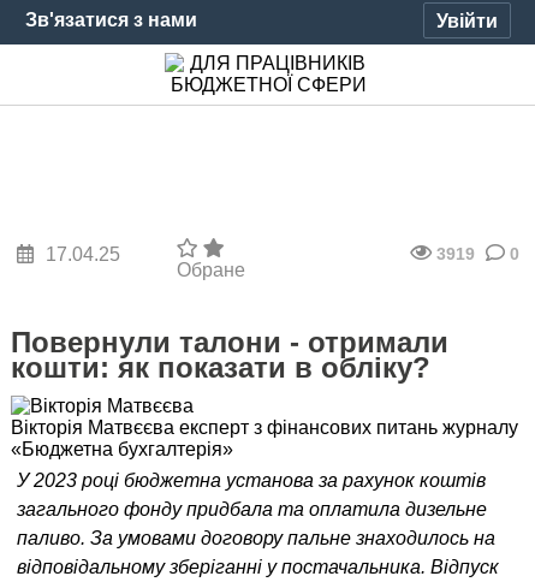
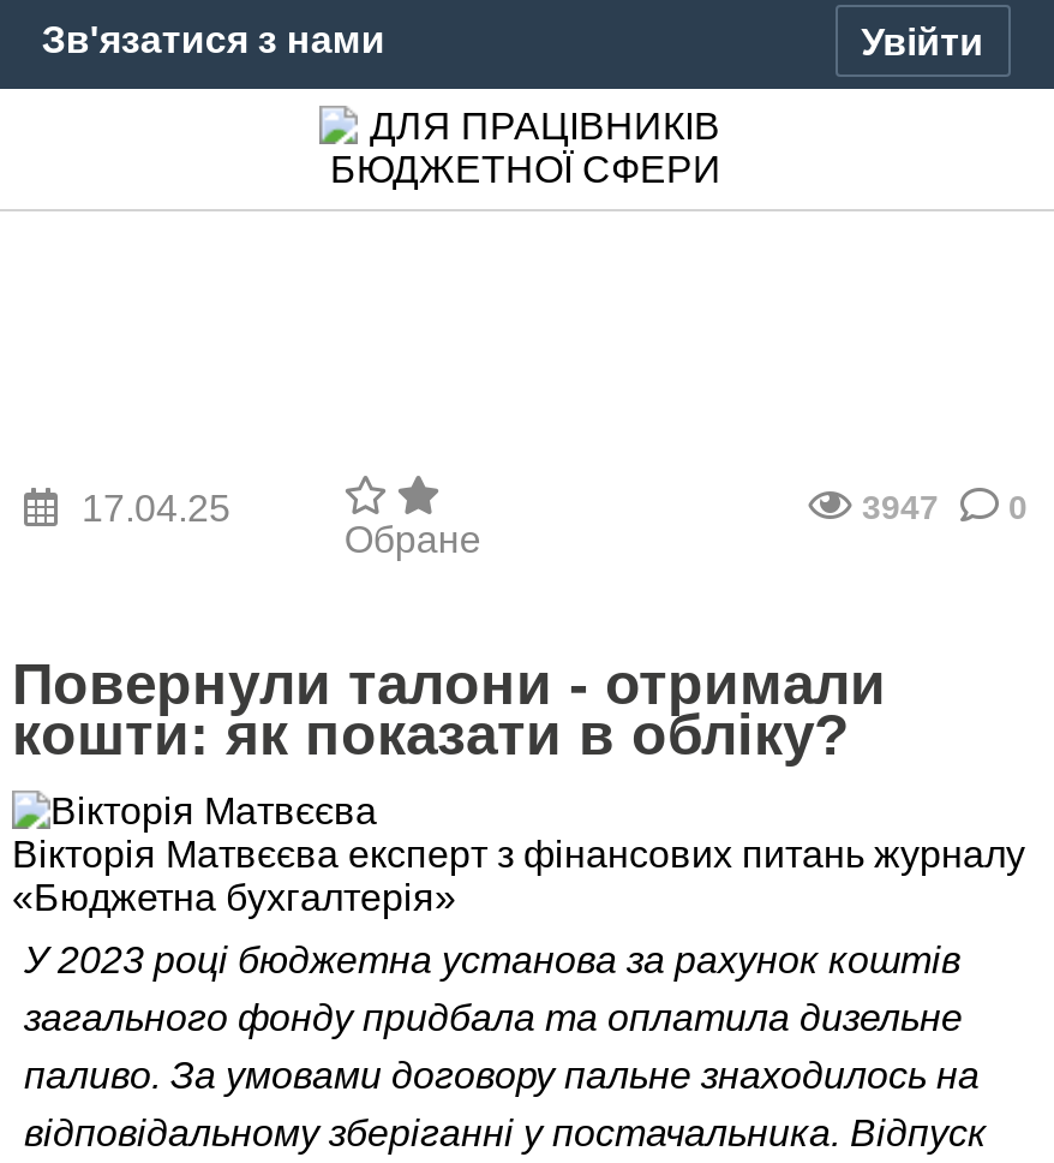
- 3919 0
+ 3947 0
